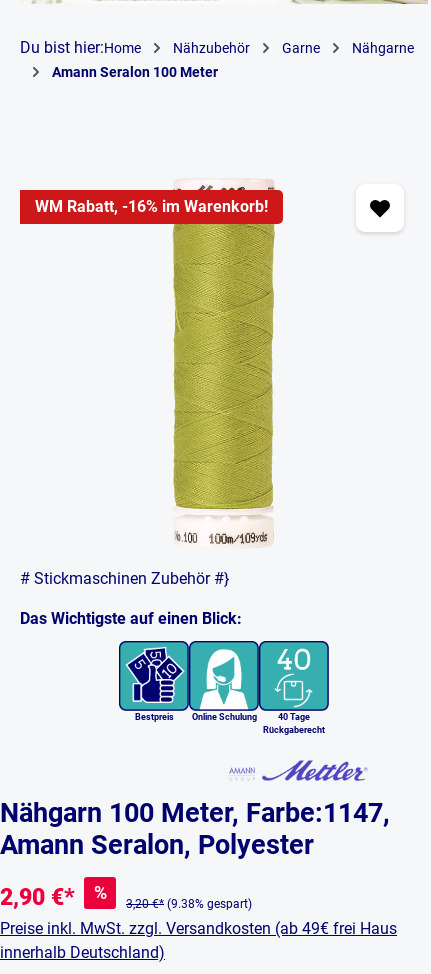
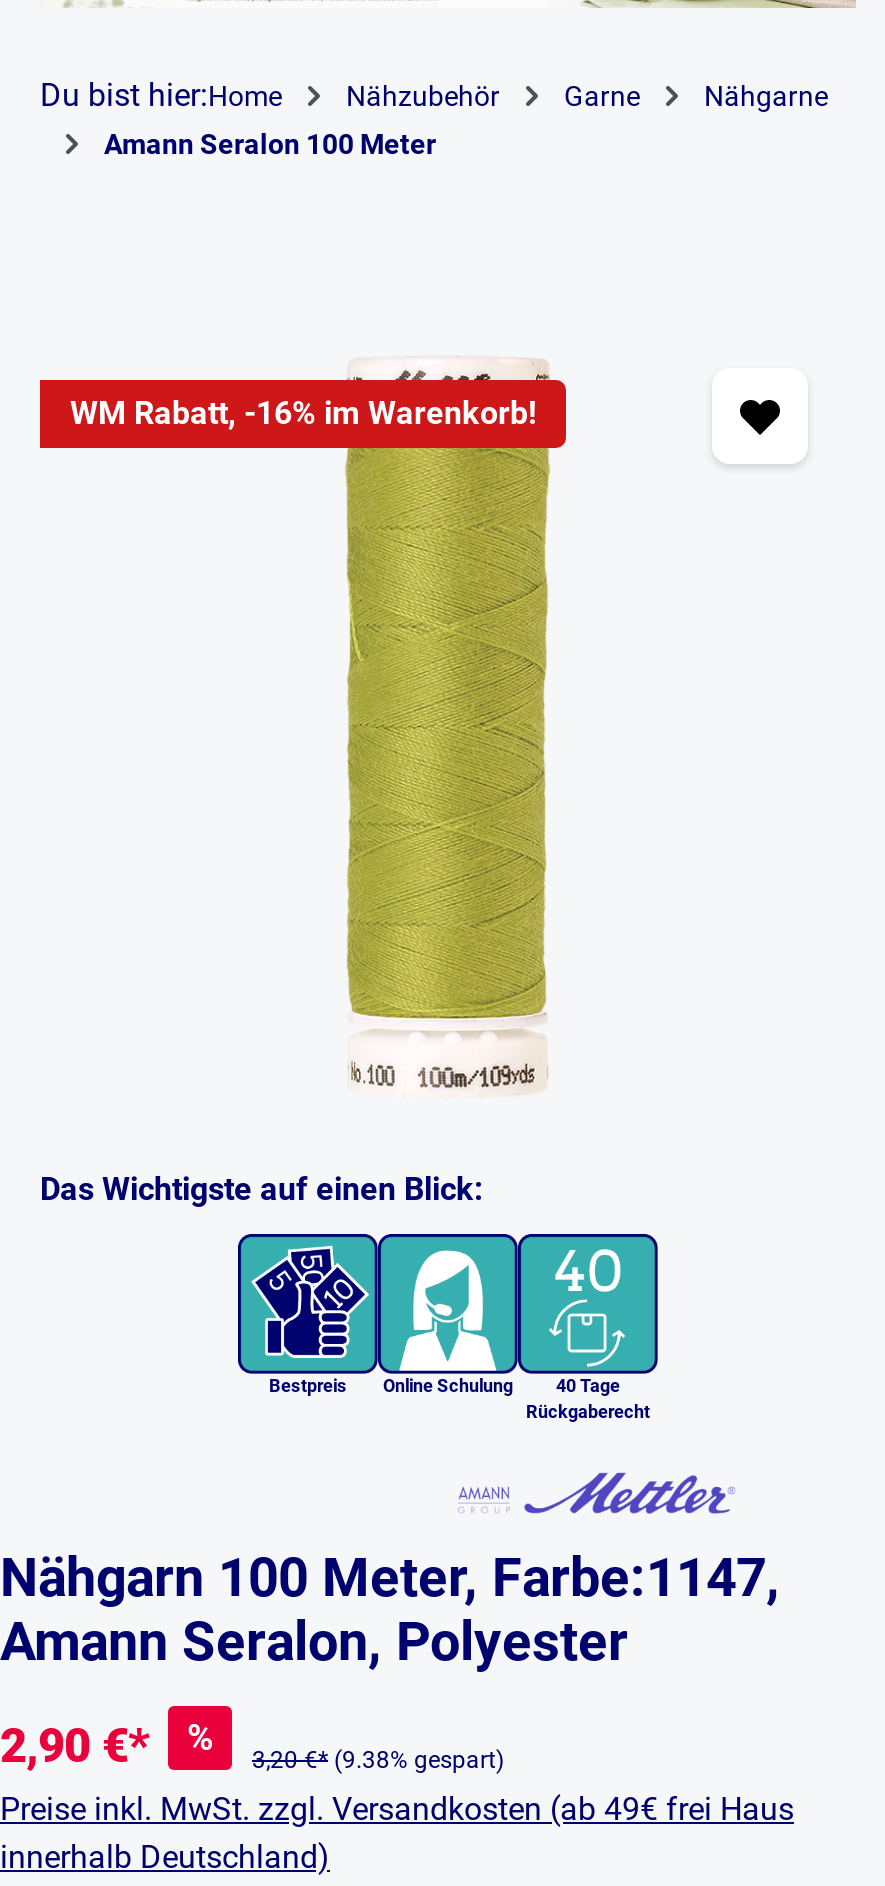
- # Stickmaschinen Zubehör #}
